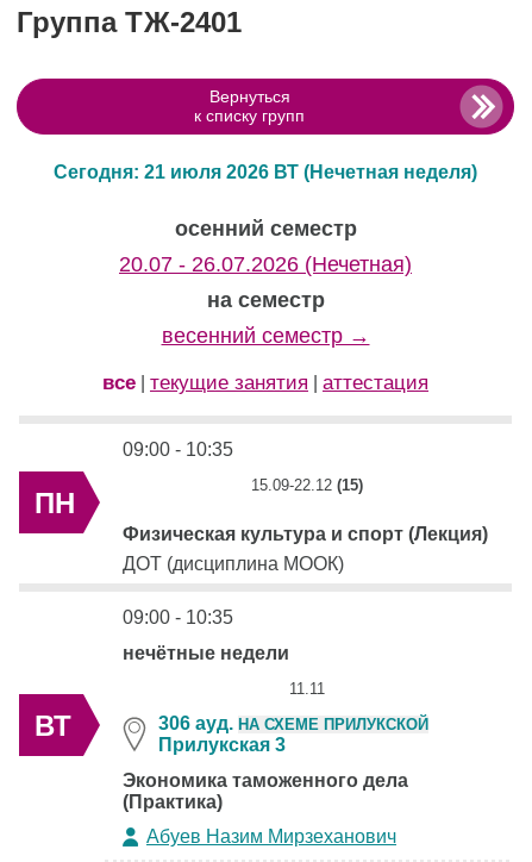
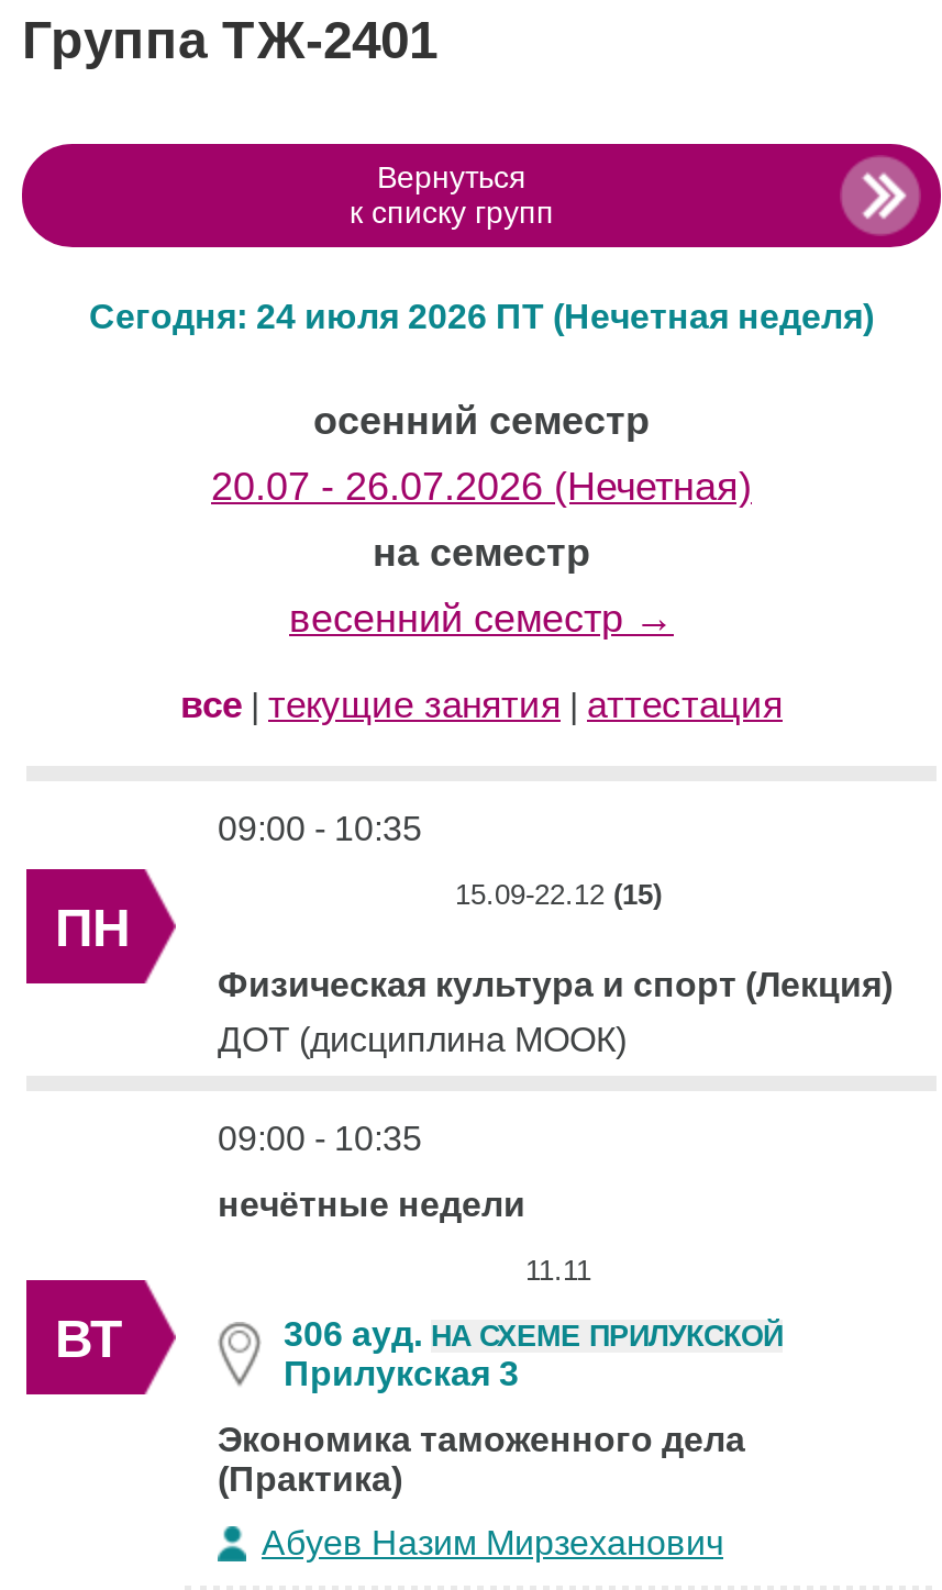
- Сегодня: 21 июля 2026 ВТ (Нечетная неделя)
+ Сегодня: 24 июля 2026 ПТ (Нечетная неделя)
